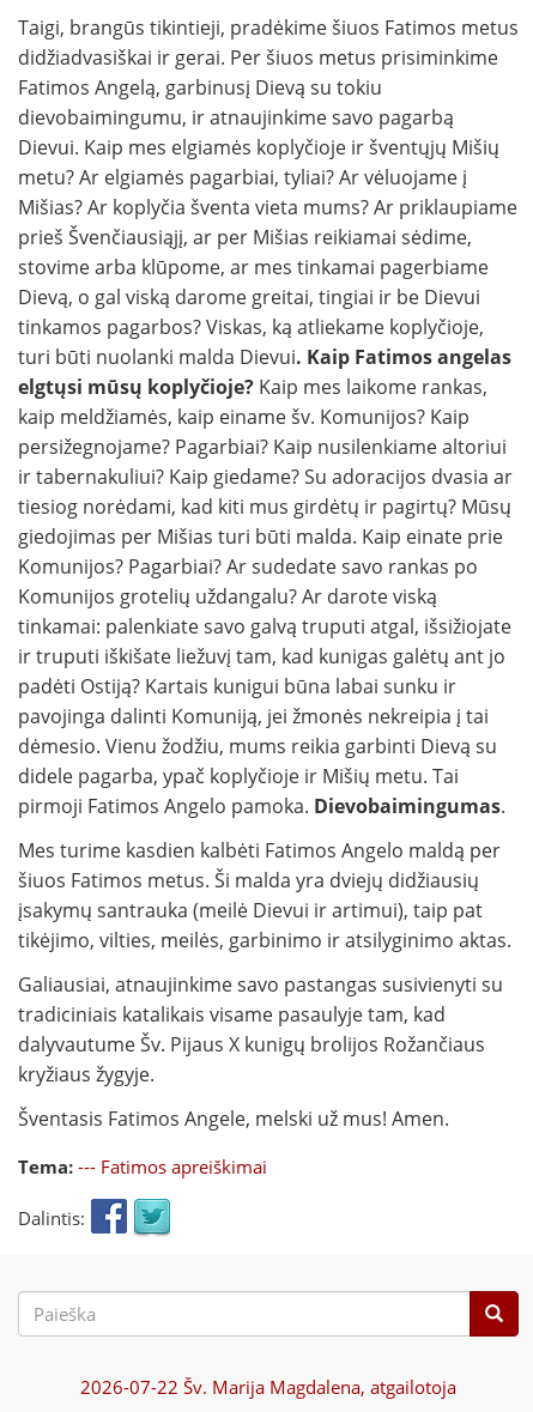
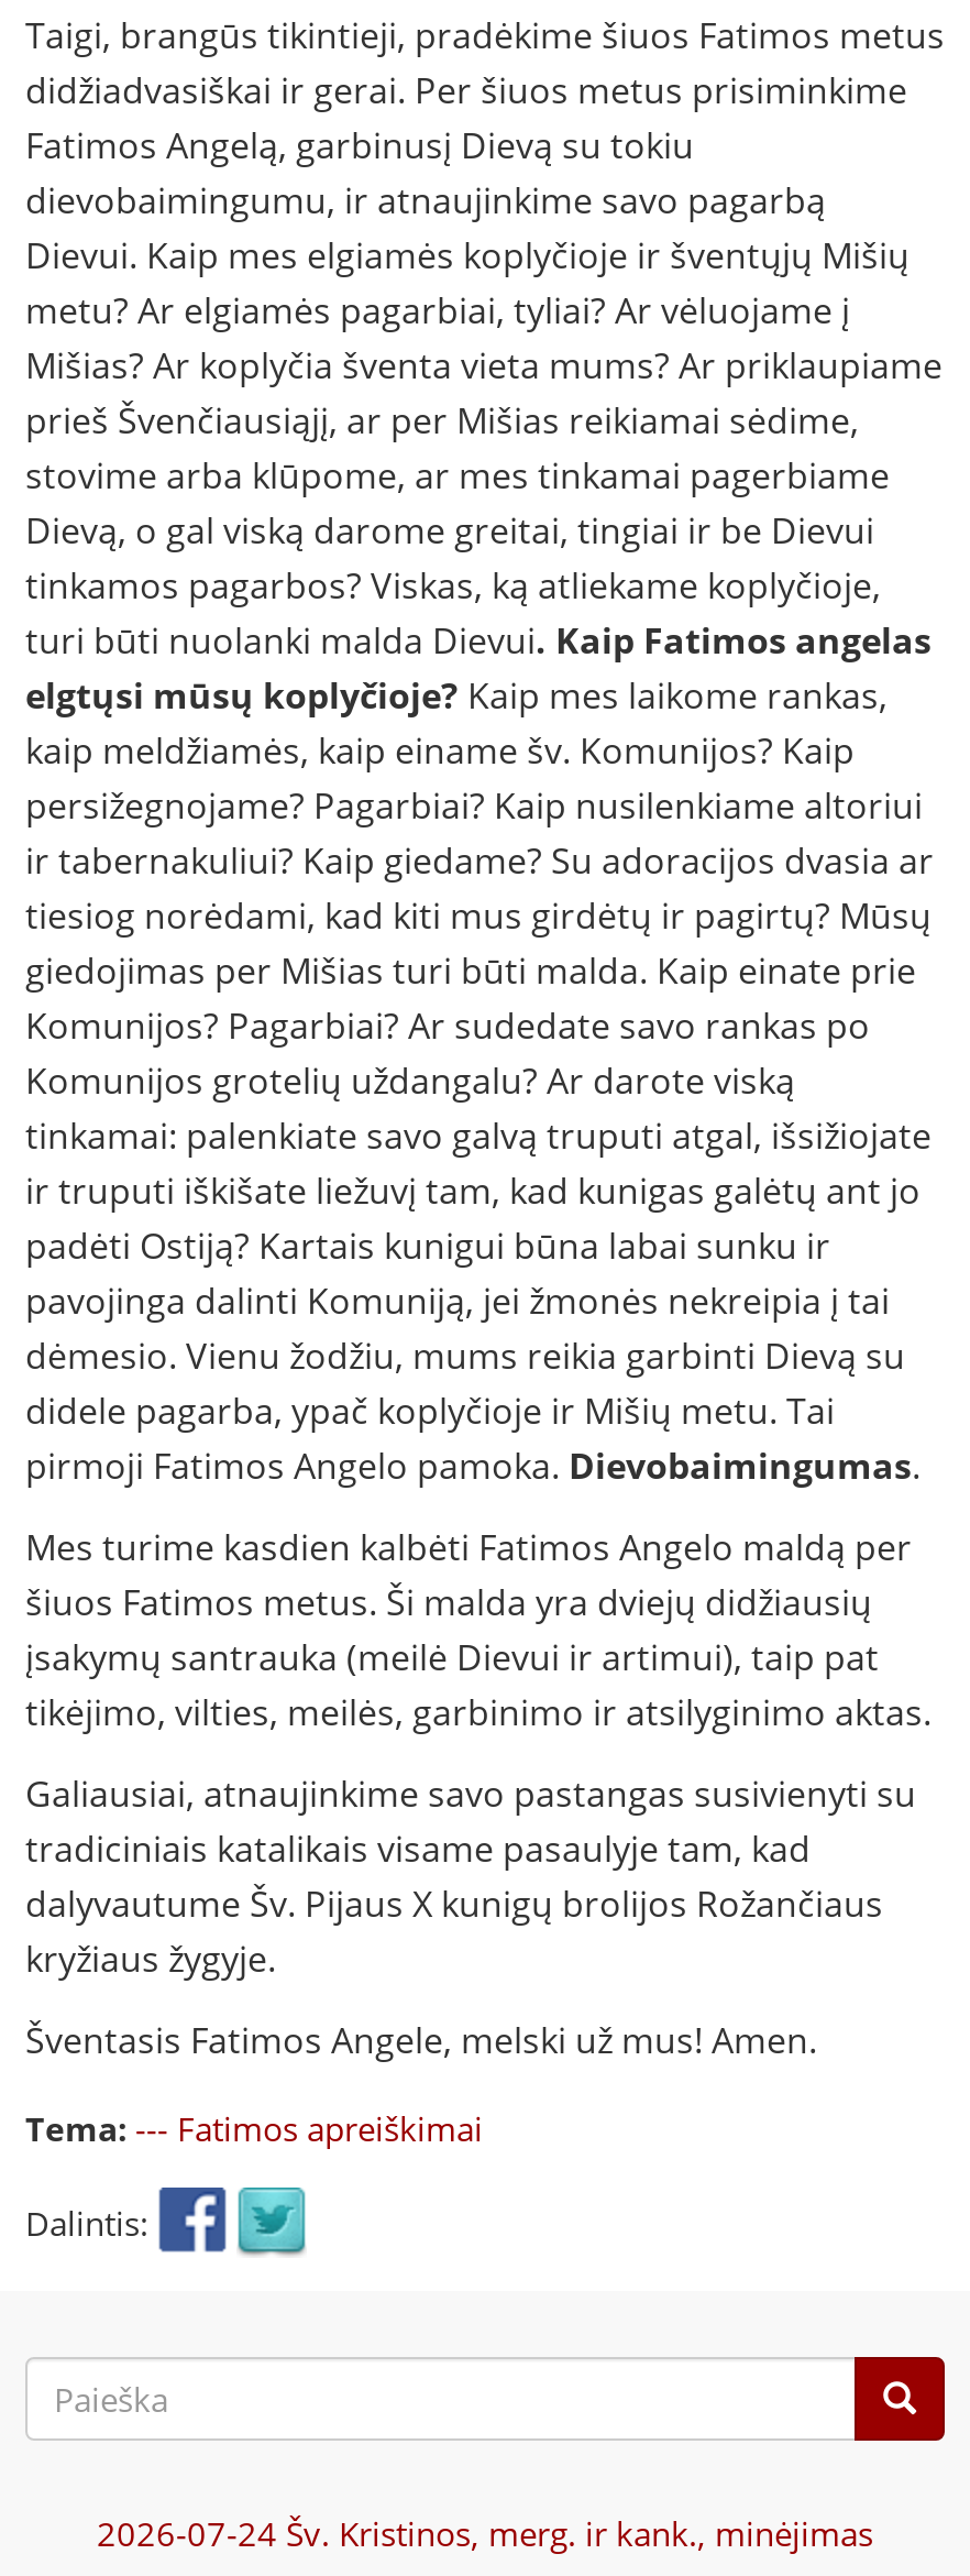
- 2026-07-22 Šv. Marija Magdalena, atgailotoja
+ 2026-07-24 Šv. Kristinos, merg. ir kank., minėjimas
